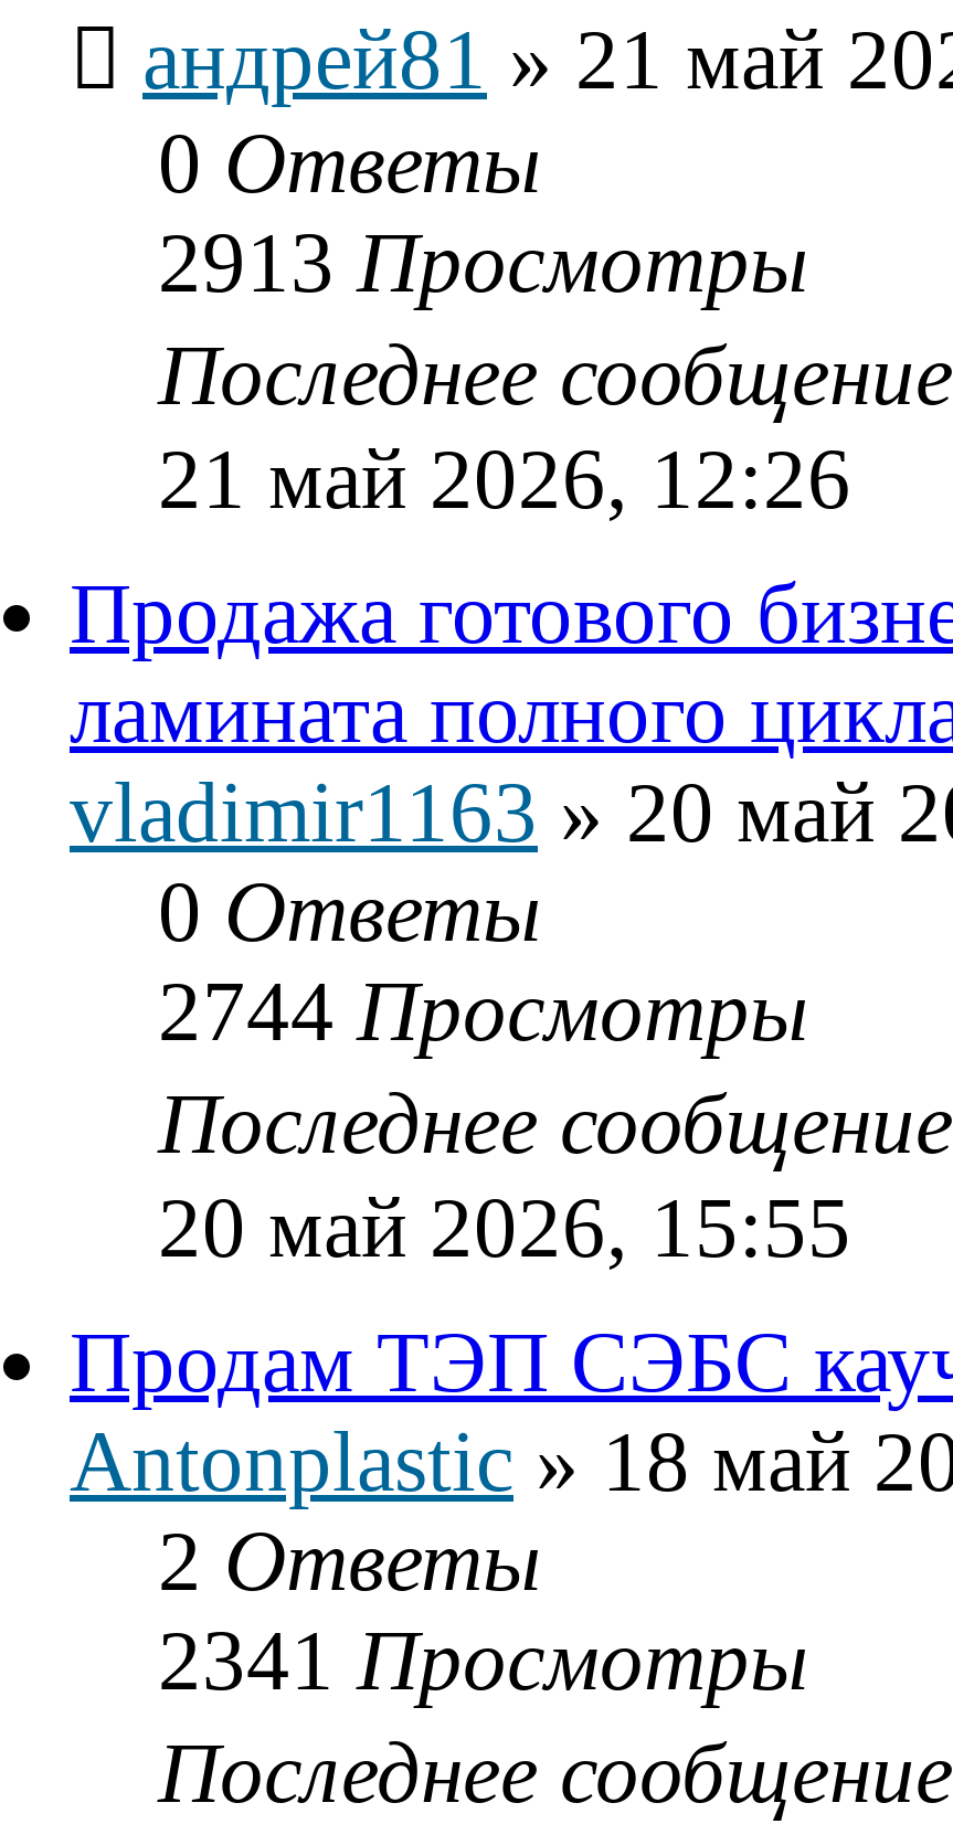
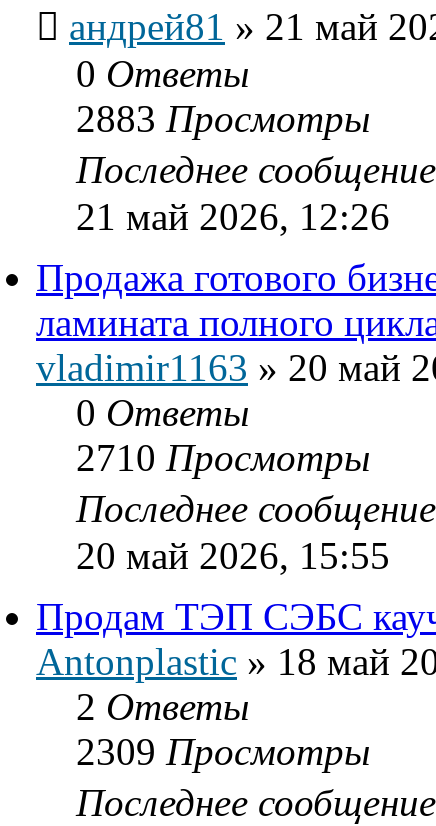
- 2913 Просмотры
+ 2883 Просмотры

- 2744 Просмотры
+ 2710 Просмотры

- 2341 Просмотры
+ 2309 Просмотры
